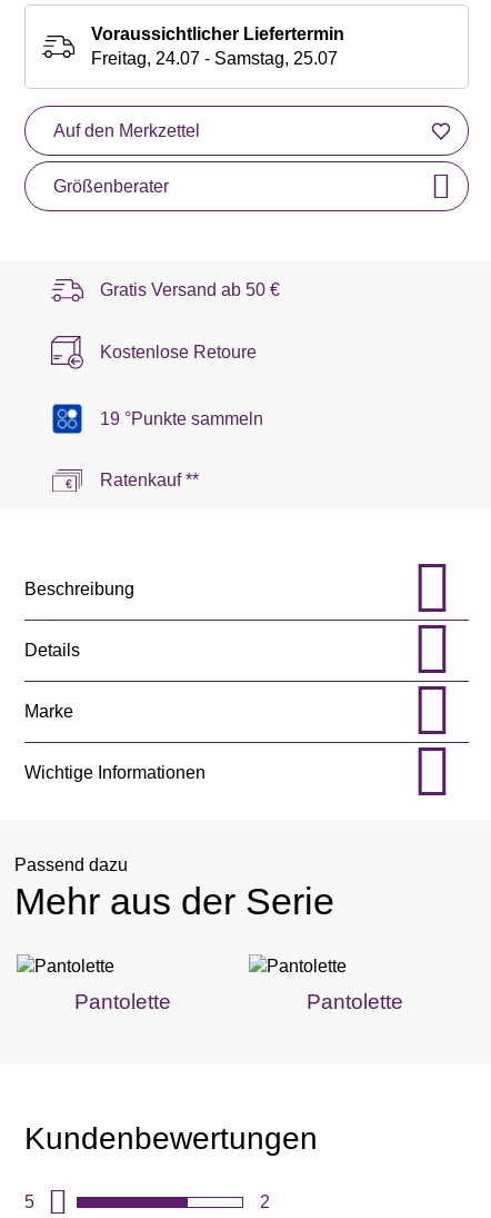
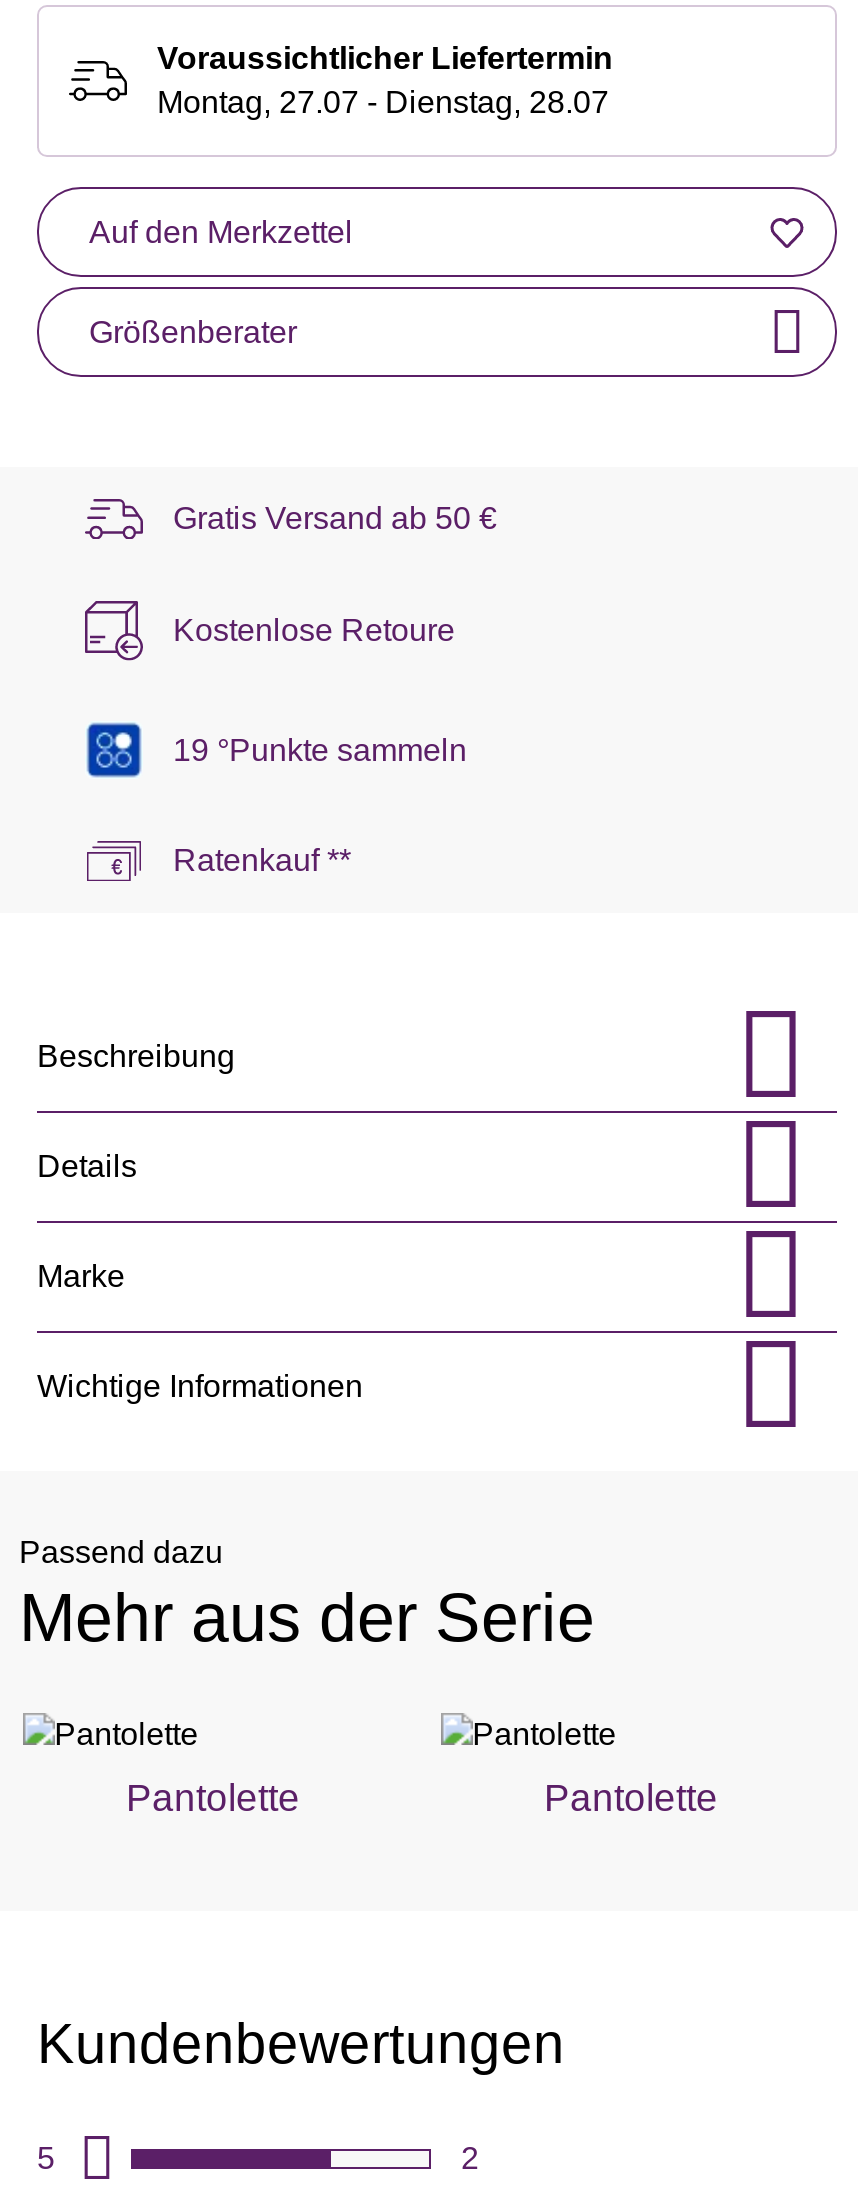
- Freitag, 24.07 - Samstag, 25.07
+ Montag, 27.07 - Dienstag, 28.07
